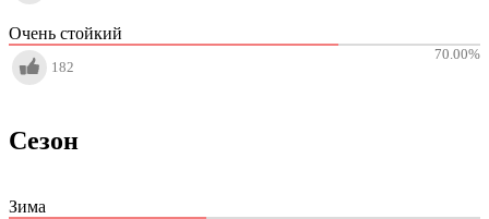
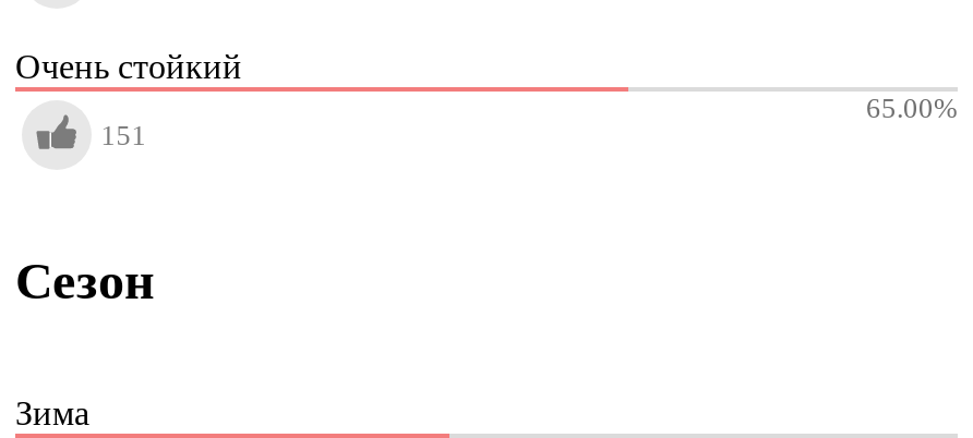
- 70.00%
+ 65.00%

- 182
+ 151
